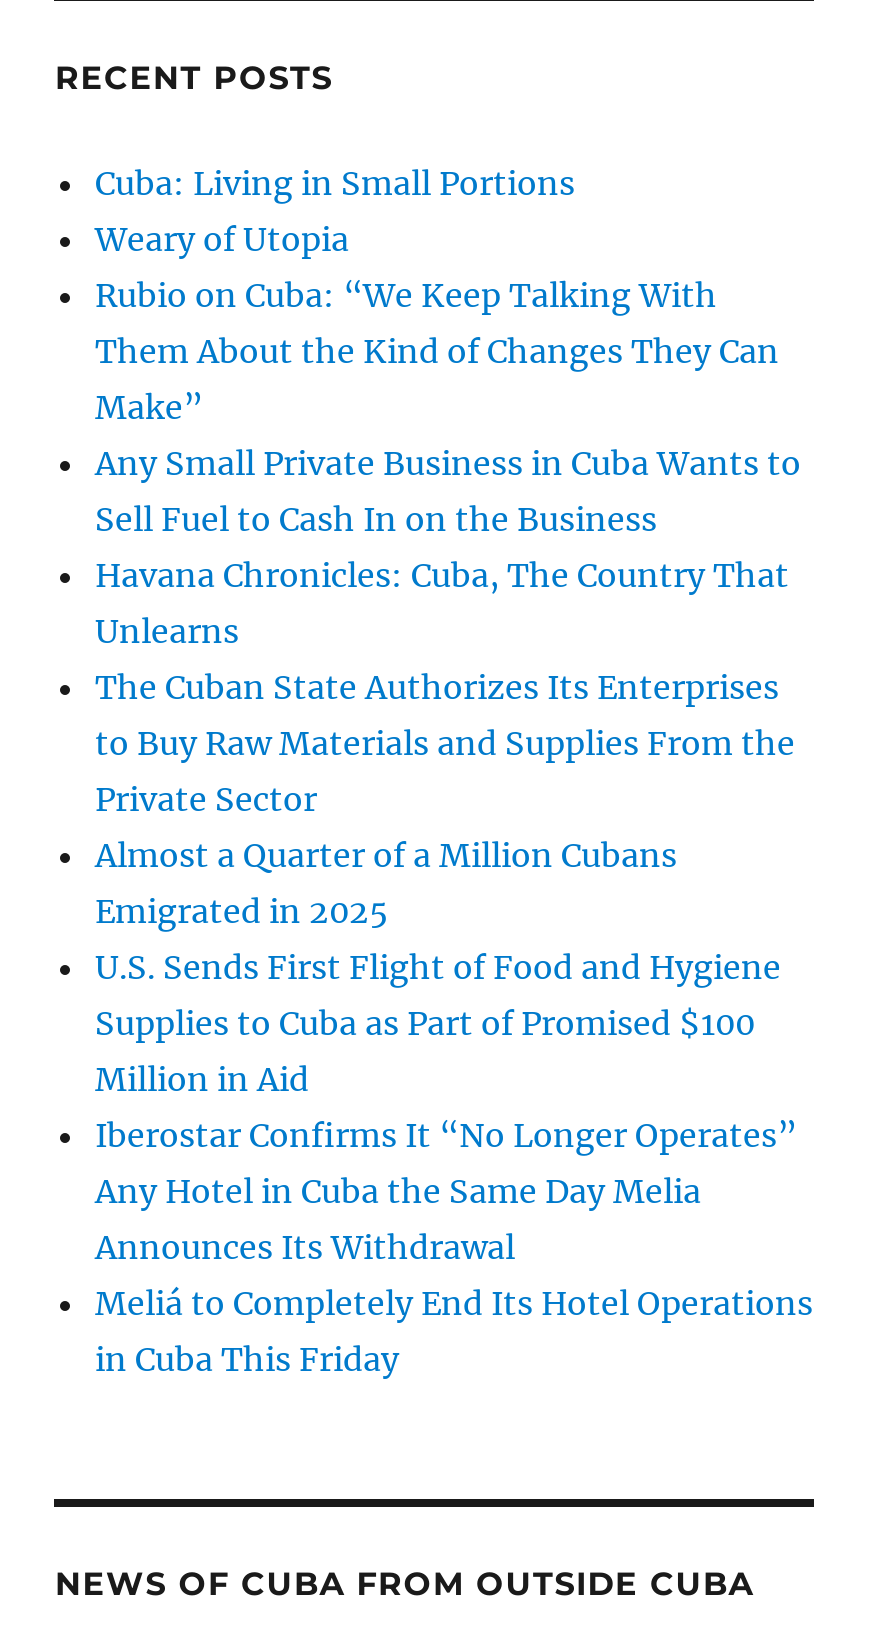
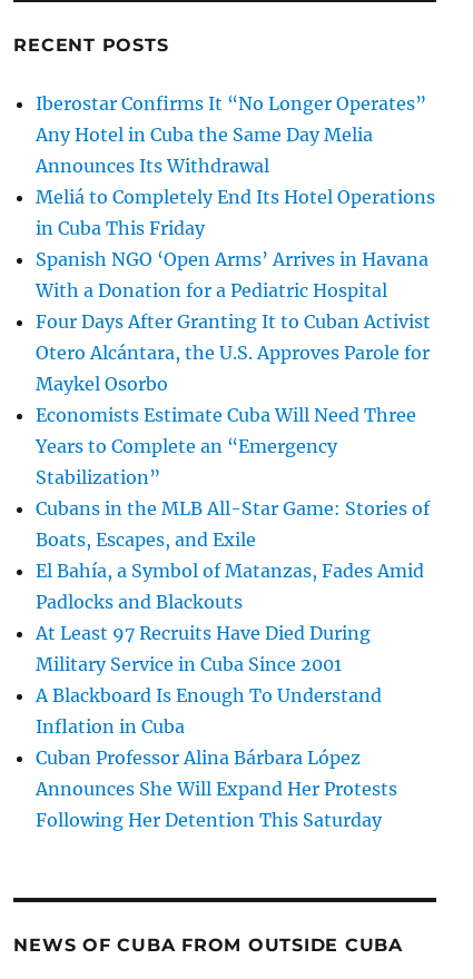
- Cuba: Living in Small Portions
- Weary of Utopia
- Rubio on Cuba: “We Keep Talking With
- Them About the Kind of Changes They Can
- Make”
- Any Small Private Business in Cuba Wants to
- Sell Fuel to Cash In on the Business
- Havana Chronicles: Cuba, The Country That
- Unlearns
- The Cuban State Authorizes Its Enterprises
- to Buy Raw Materials and Supplies From the
- Private Sector
- Almost a Quarter of a Million Cubans
- Emigrated in 2025
- U.S. Sends First Flight of Food and Hygiene
- Supplies to Cuba as Part of Promised $100
- Million in Aid

moved up: Iberostar Confirms It “No Longer Operates” | Any Hotel in Cuba the Same Day Melia | Announces Its Withdrawal | Meliá to Completely End Its Hotel Operations | in Cuba This Friday

+ Spanish NGO ‘Open Arms’ Arrives in Havana
+ With a Donation for a Pediatric Hospital
+ Four Days After Granting It to Cuban Activist
+ Otero Alcántara, the U.S. Approves Parole for
+ Maykel Osorbo
+ Economists Estimate Cuba Will Need Three
+ Years to Complete an “Emergency
+ Stabilization”
+ Cubans in the MLB All-Star Game: Stories of
+ Boats, Escapes, and Exile
+ El Bahía, a Symbol of Matanzas, Fades Amid
+ Padlocks and Blackouts
+ At Least 97 Recruits Have Died During
+ Military Service in Cuba Since 2001
+ A Blackboard Is Enough To Understand
+ Inflation in Cuba
+ Cuban Professor Alina Bárbara López
+ Announces She Will Expand Her Protests
+ Following Her Detention This Saturday
